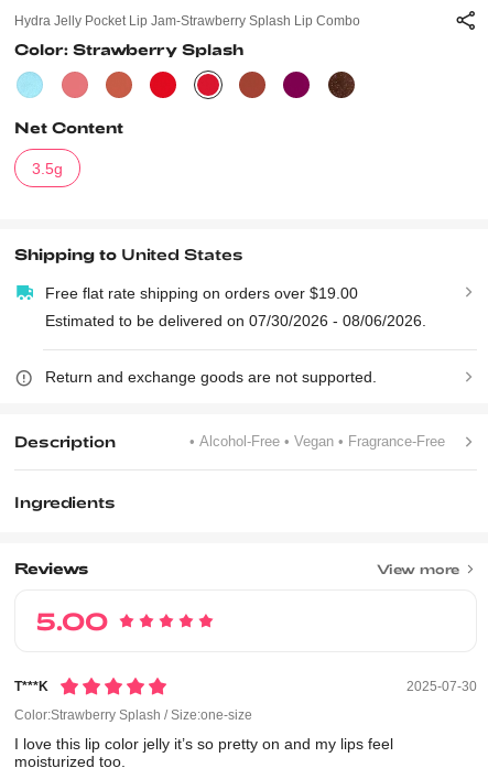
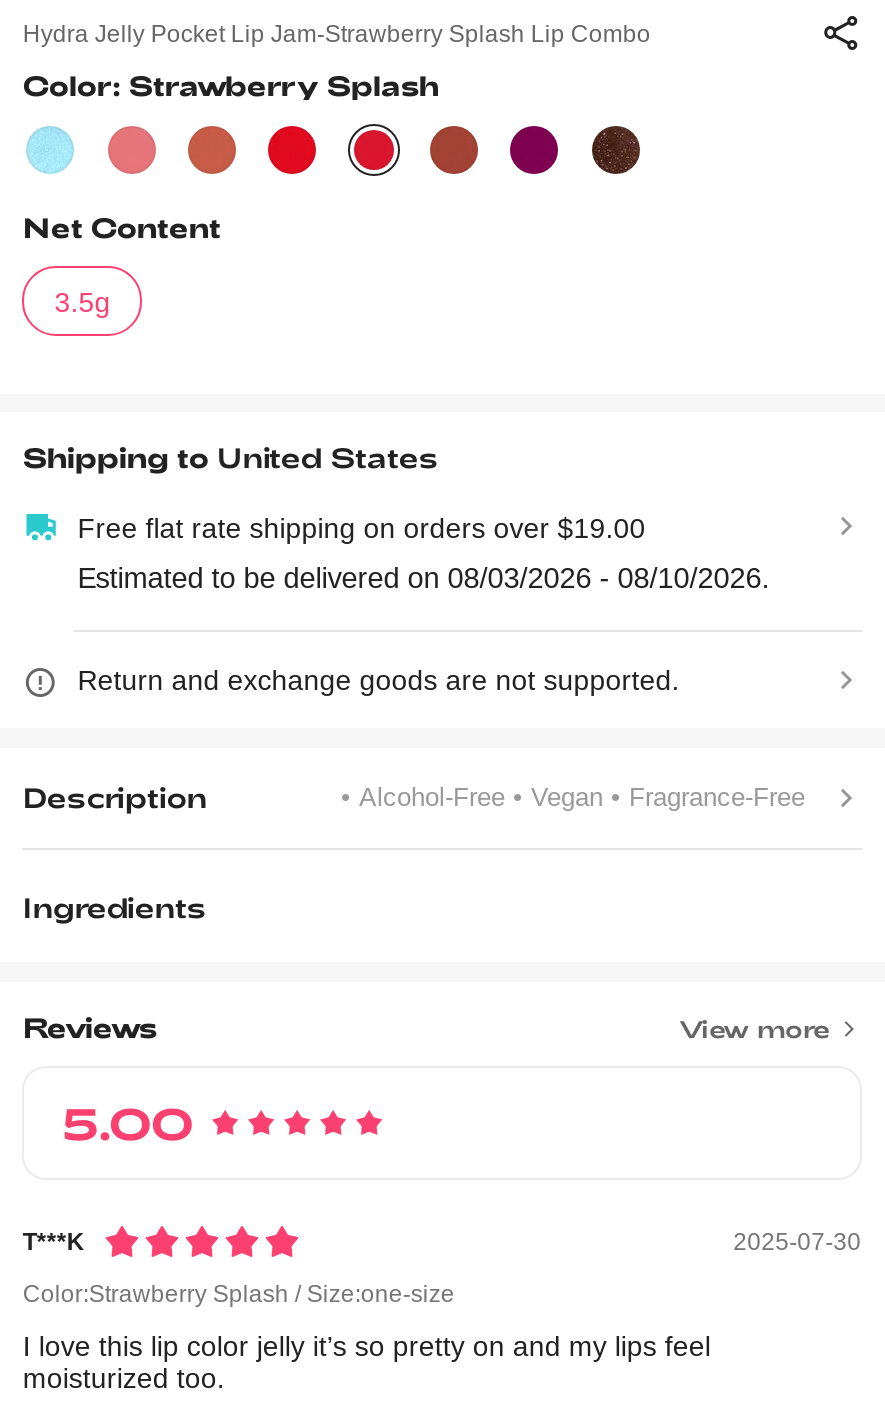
- Estimated to be delivered on 07/30/2026 - 08/06/2026.
+ Estimated to be delivered on 08/03/2026 - 08/10/2026.
